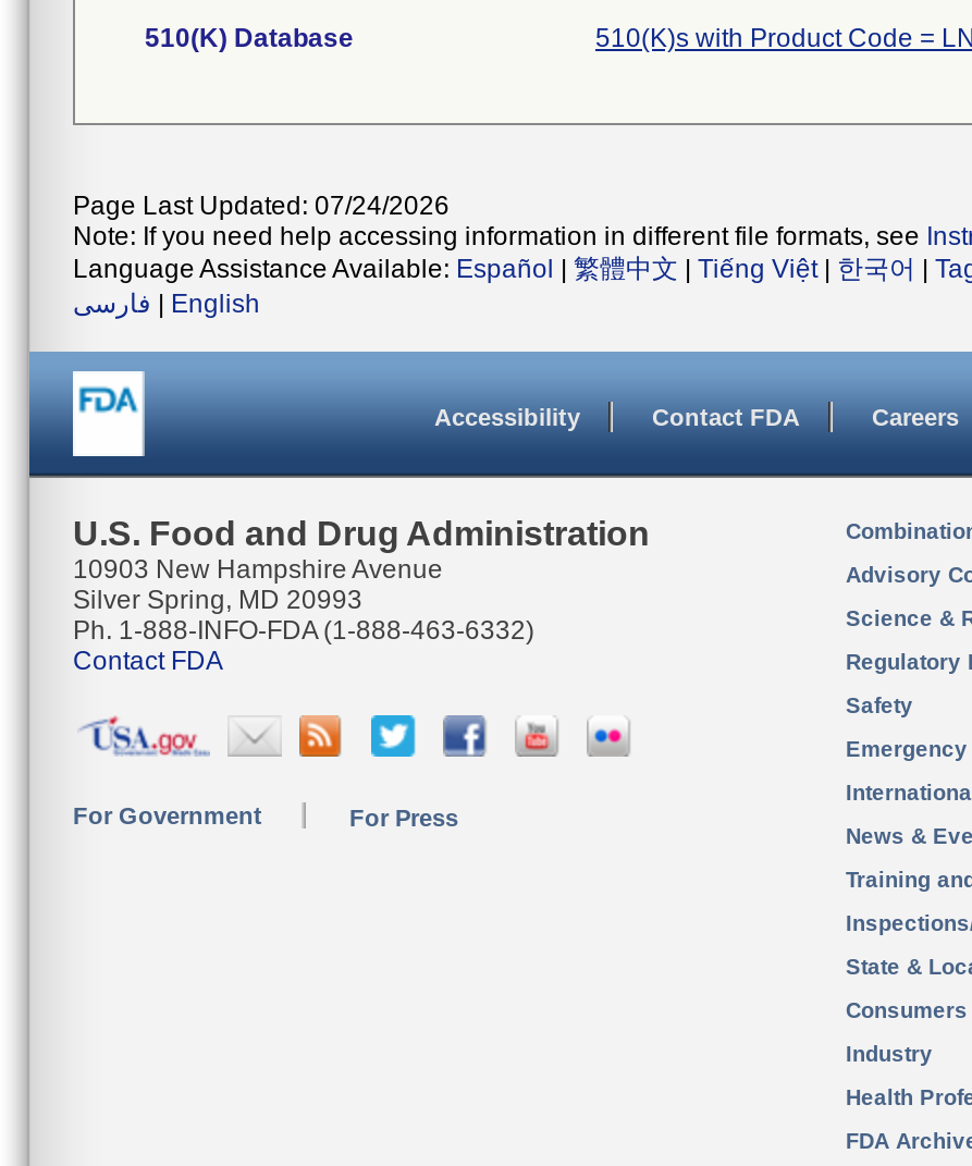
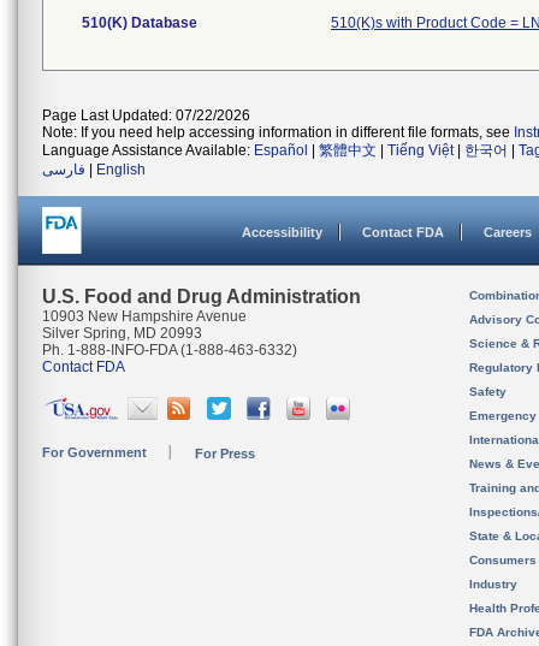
- Page Last Updated: 07/24/2026
+ Page Last Updated: 07/22/2026
